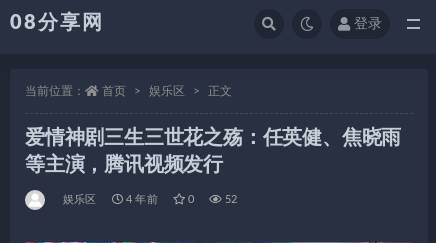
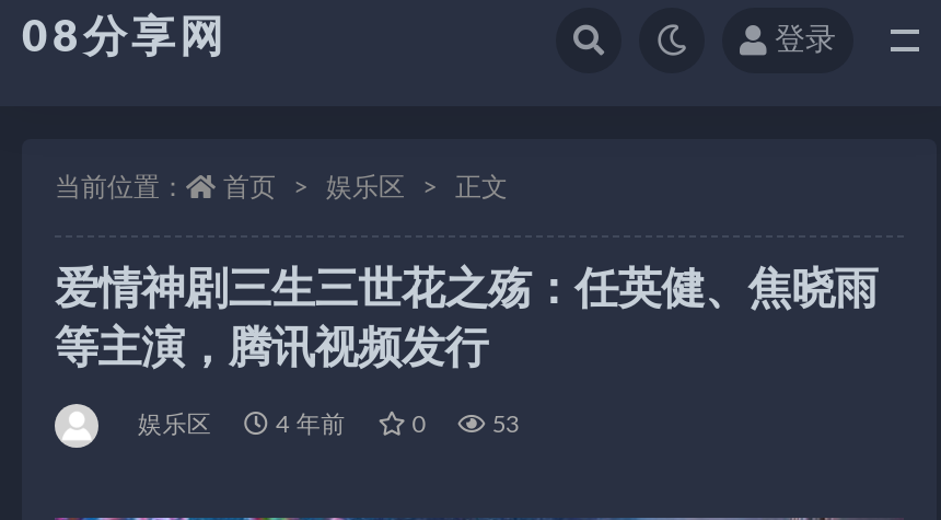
- 52
+ 53
